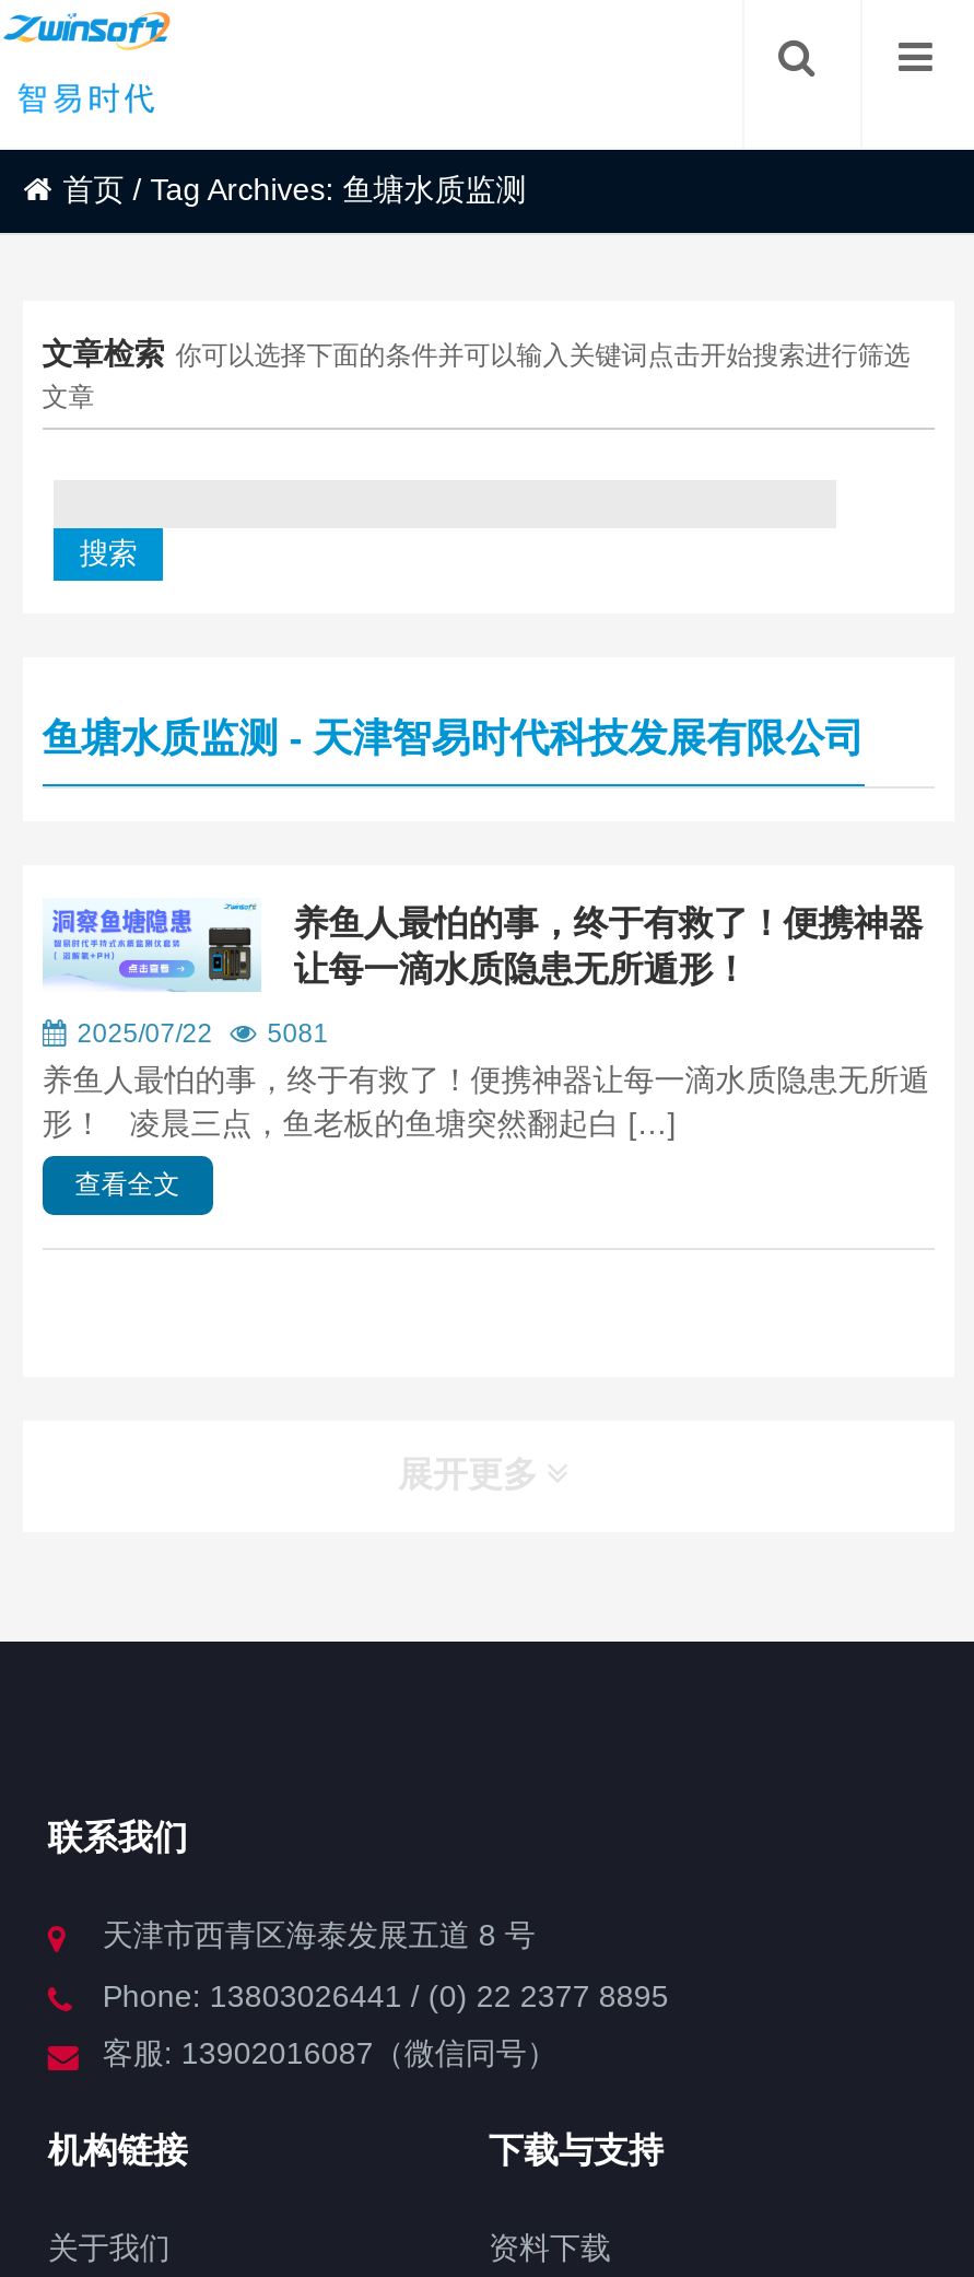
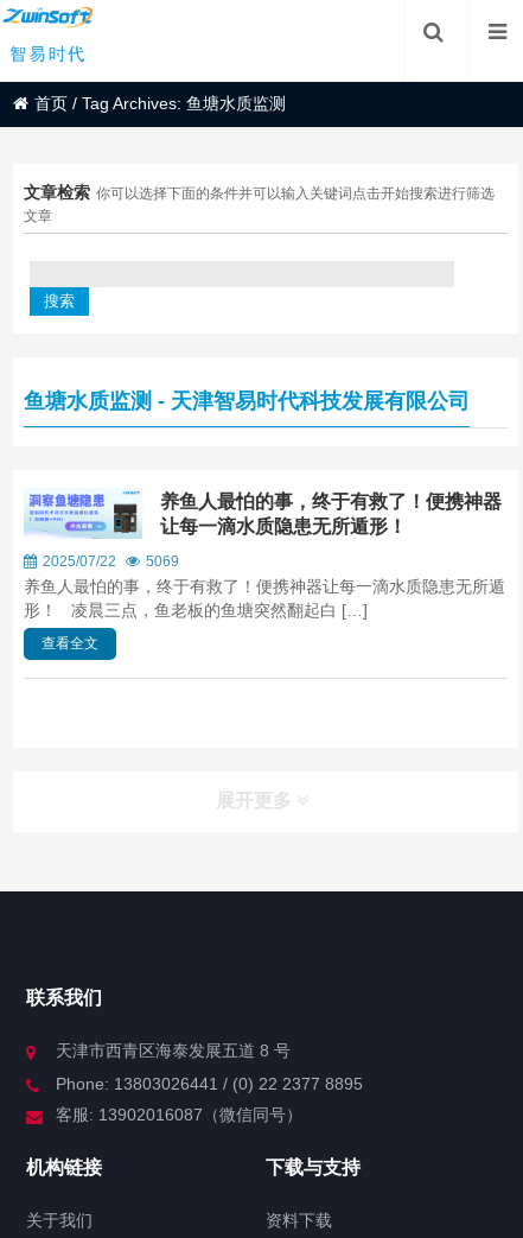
- 2025/07/22 5081
+ 2025/07/22 5069
